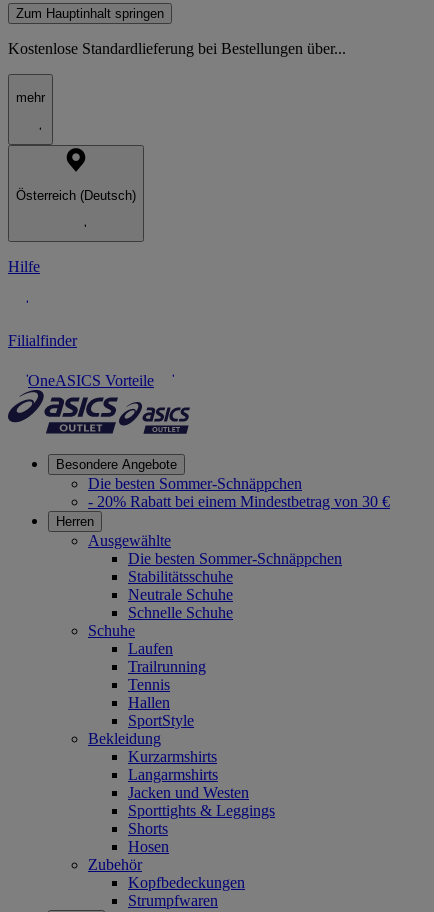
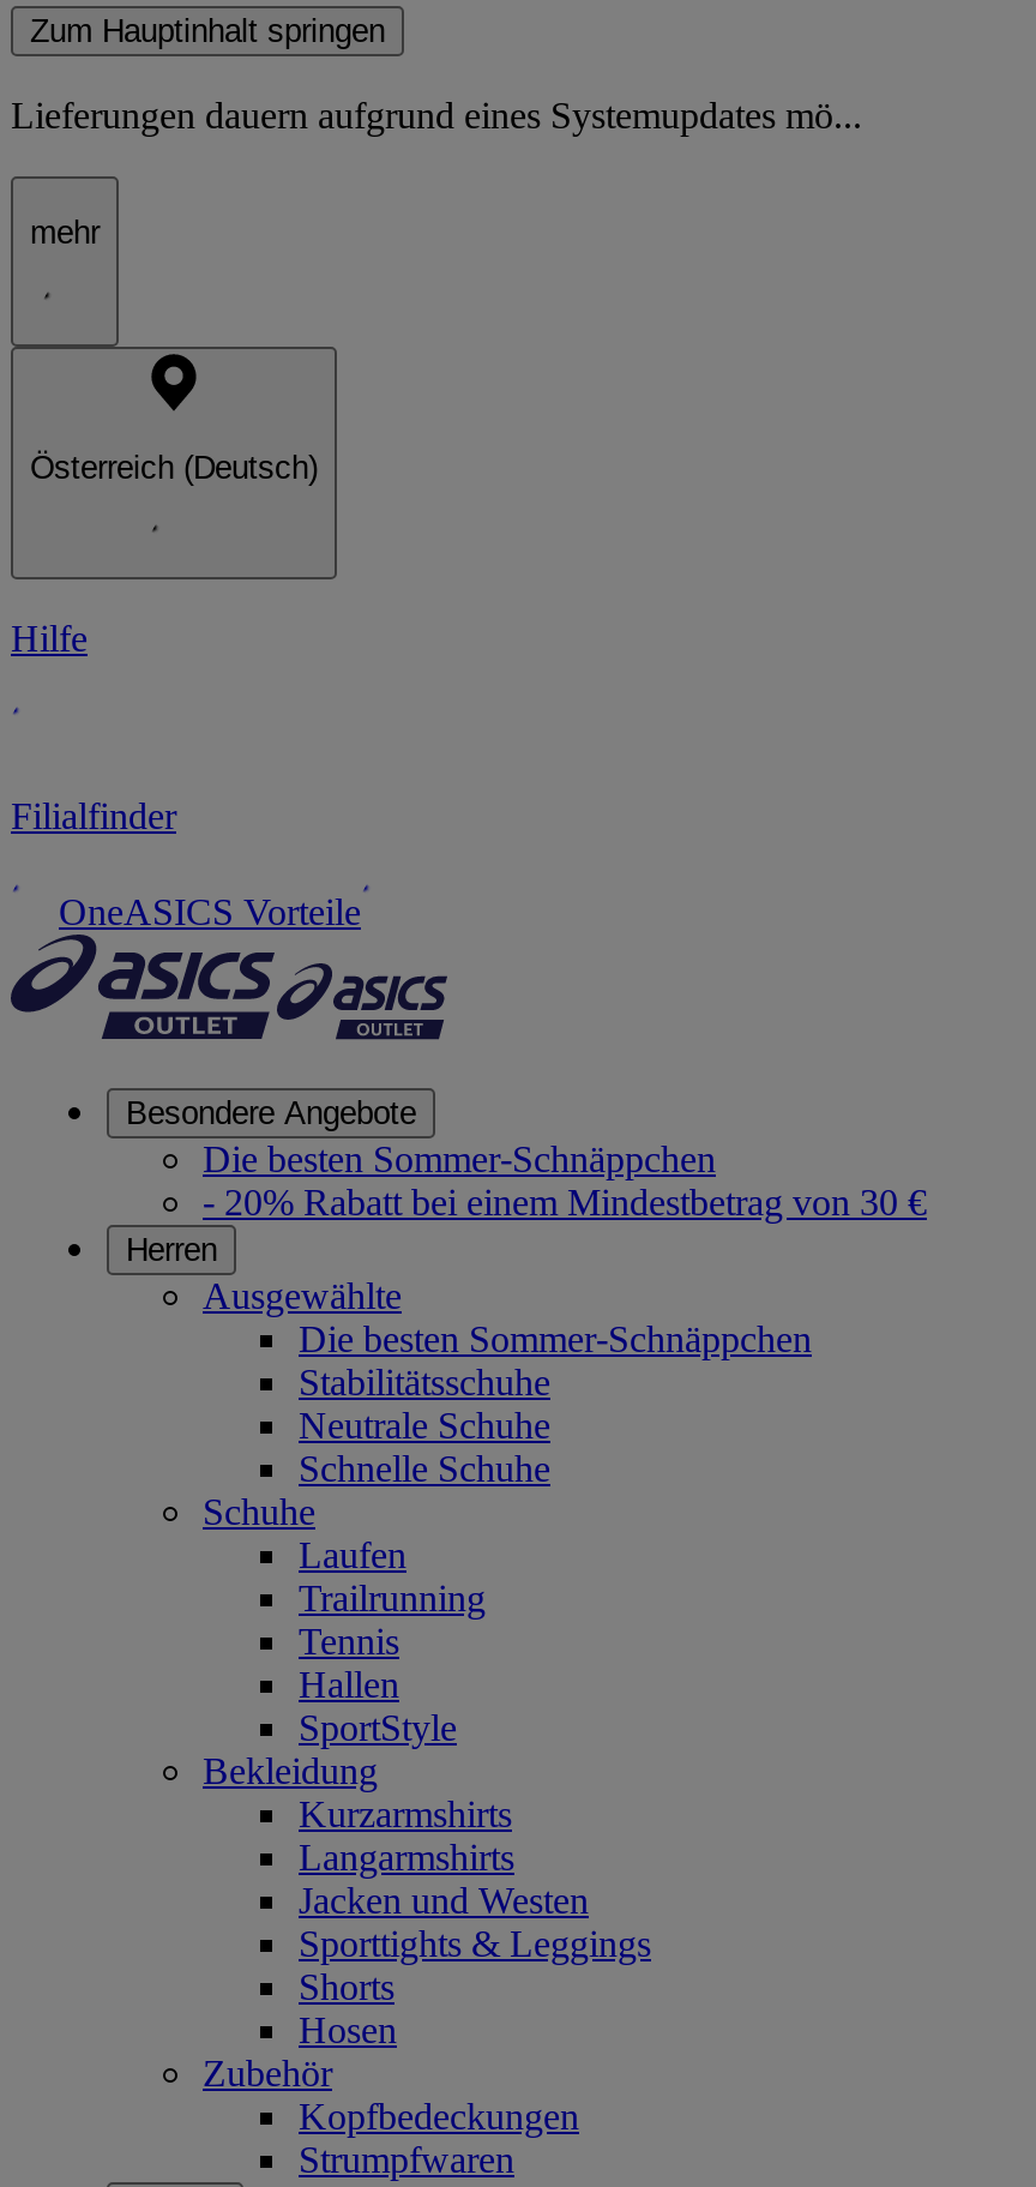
- Kostenlose Standardlieferung bei Bestellungen über...
+ Lieferungen dauern aufgrund eines Systemupdates mö...
